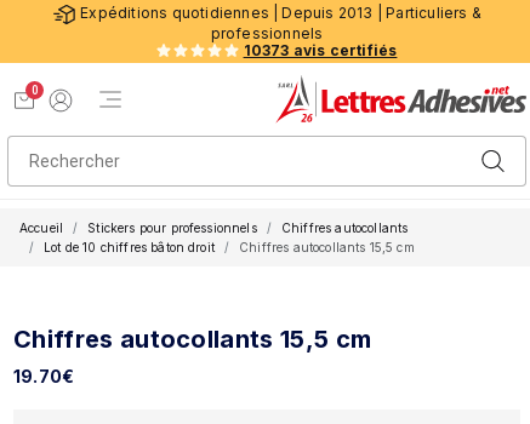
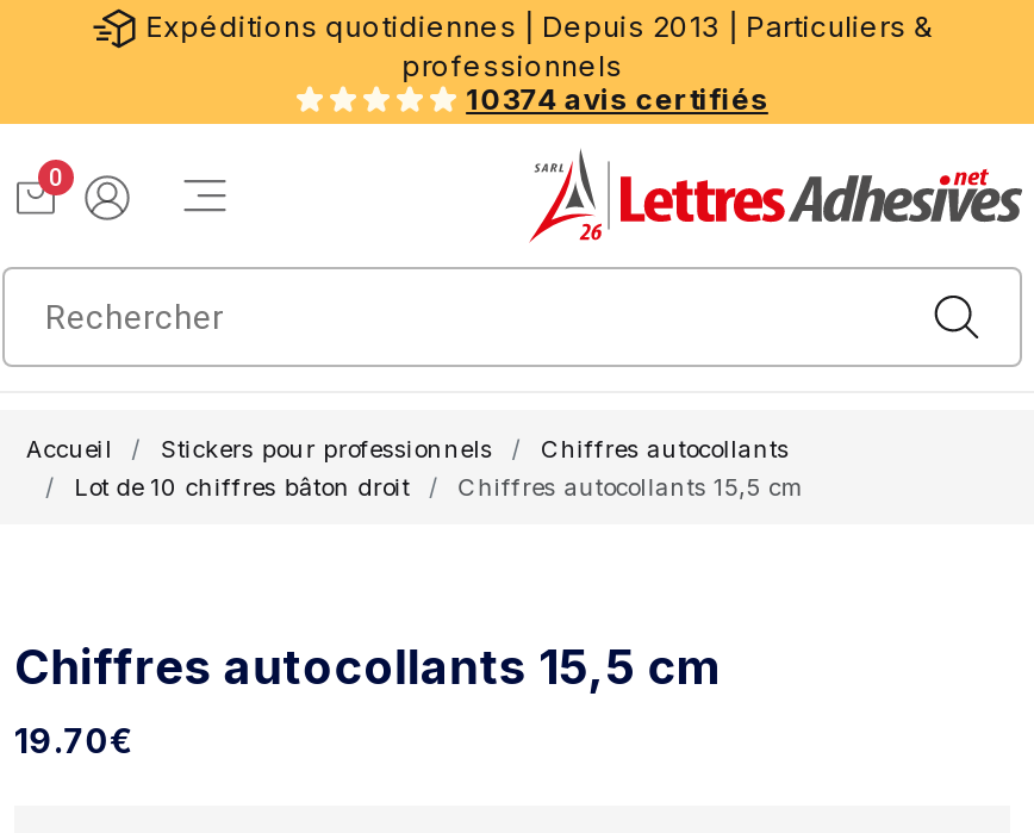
- 10373 avis certifiés
+ 10374 avis certifiés
